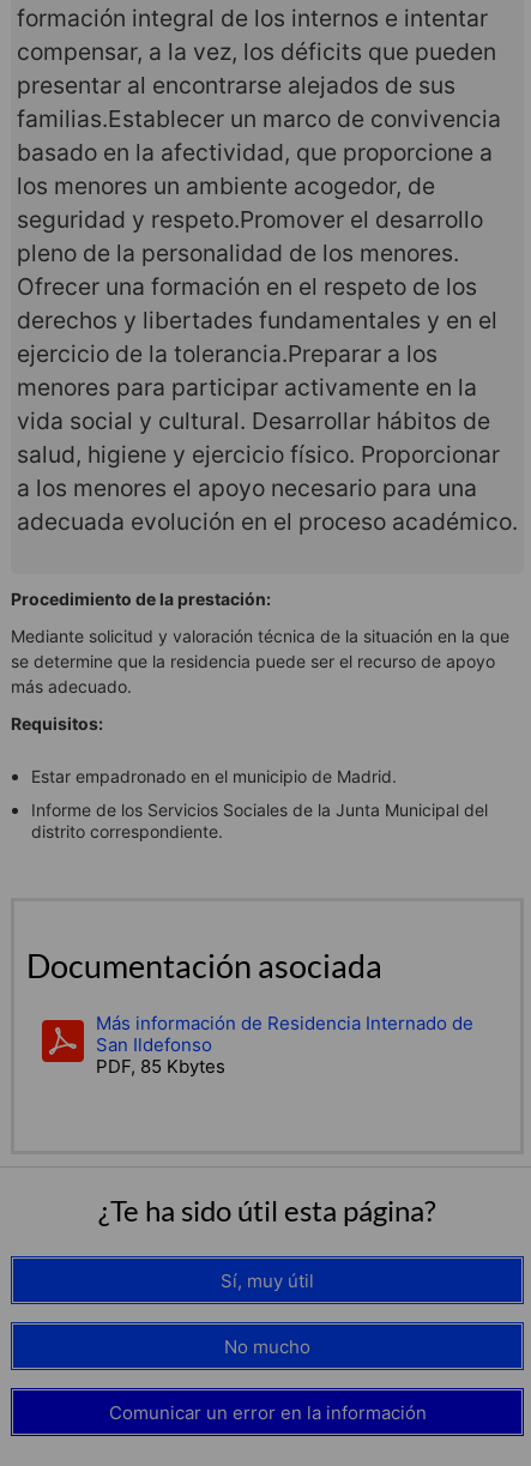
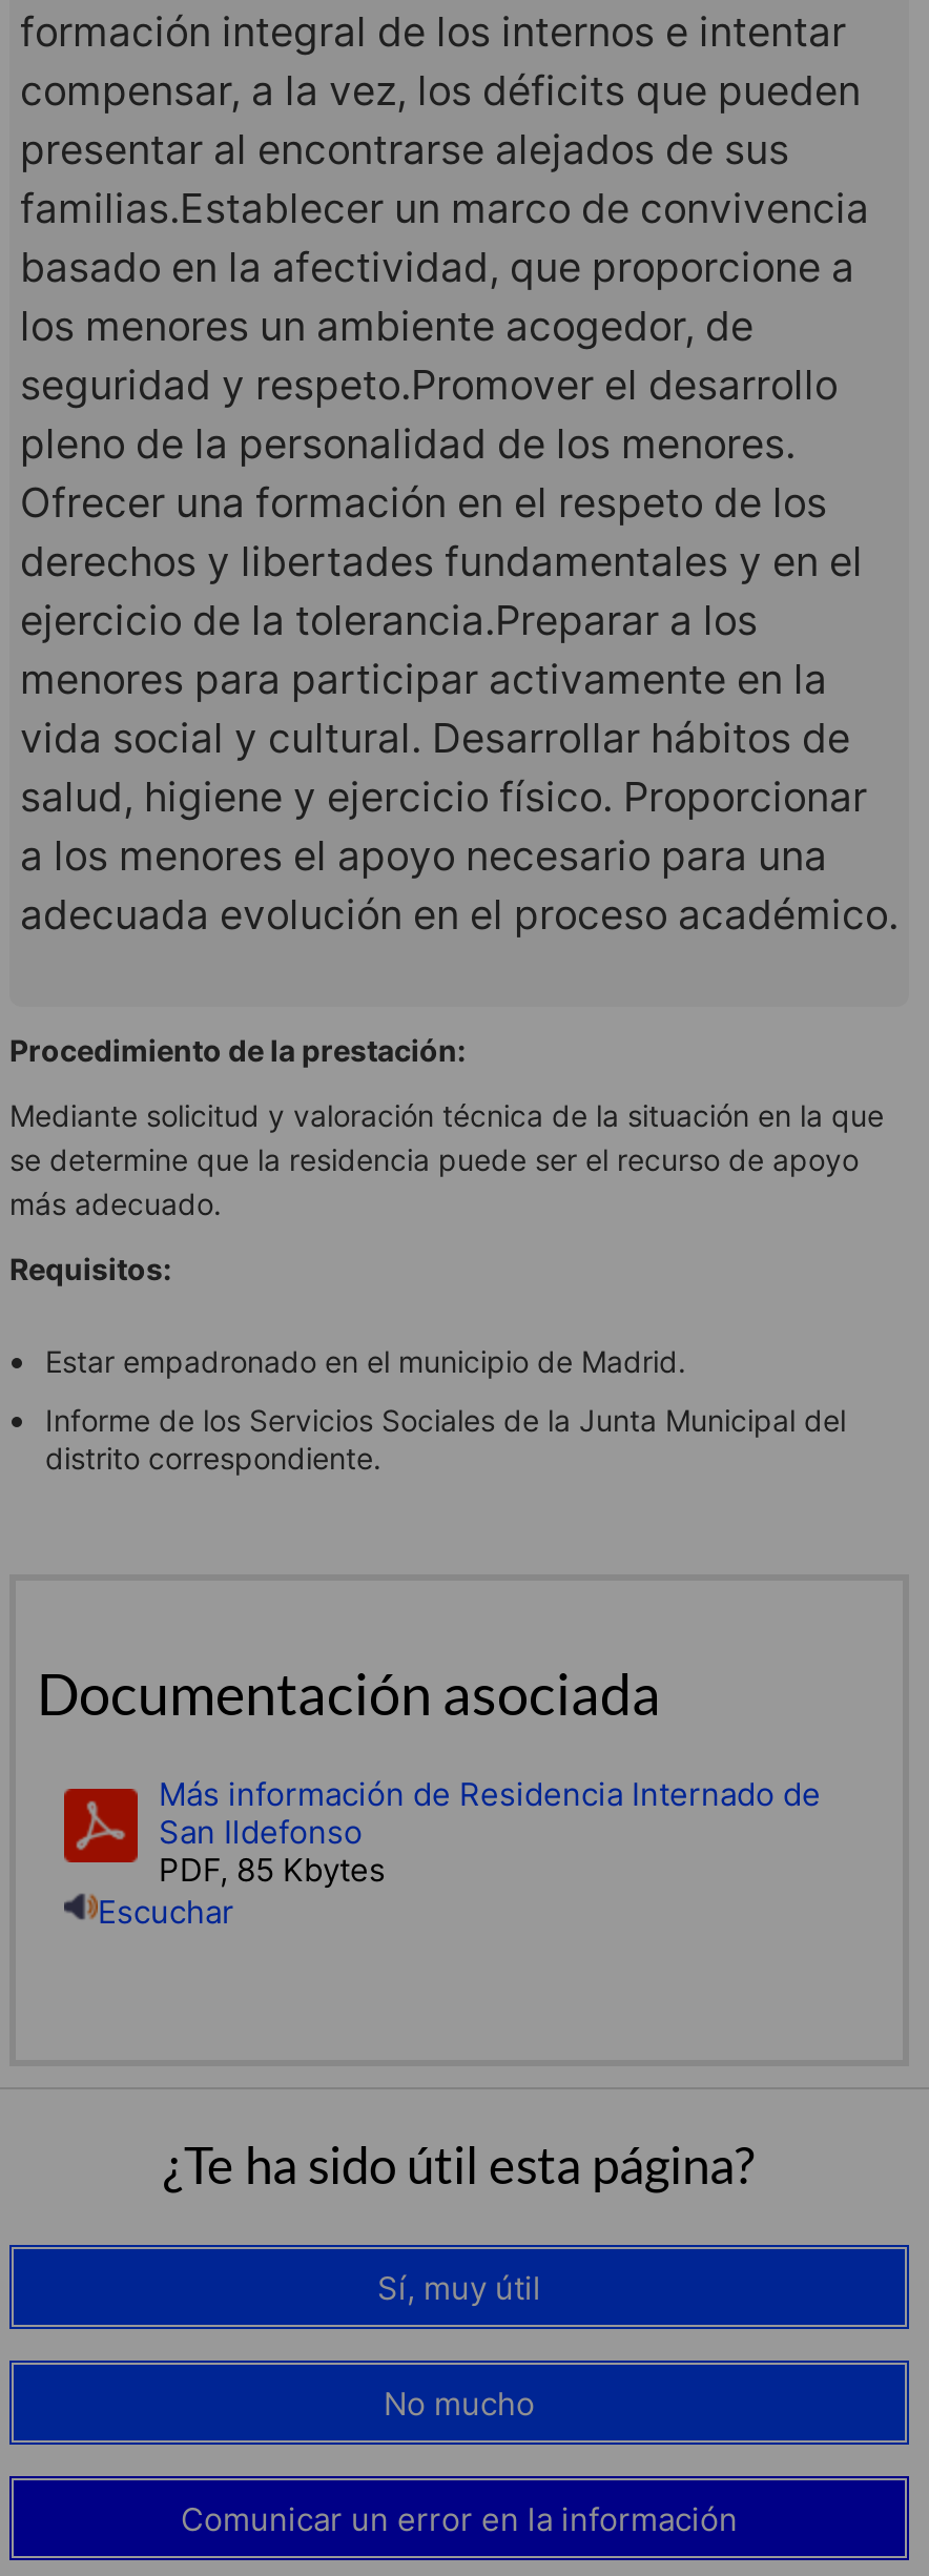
+ Escuchar
